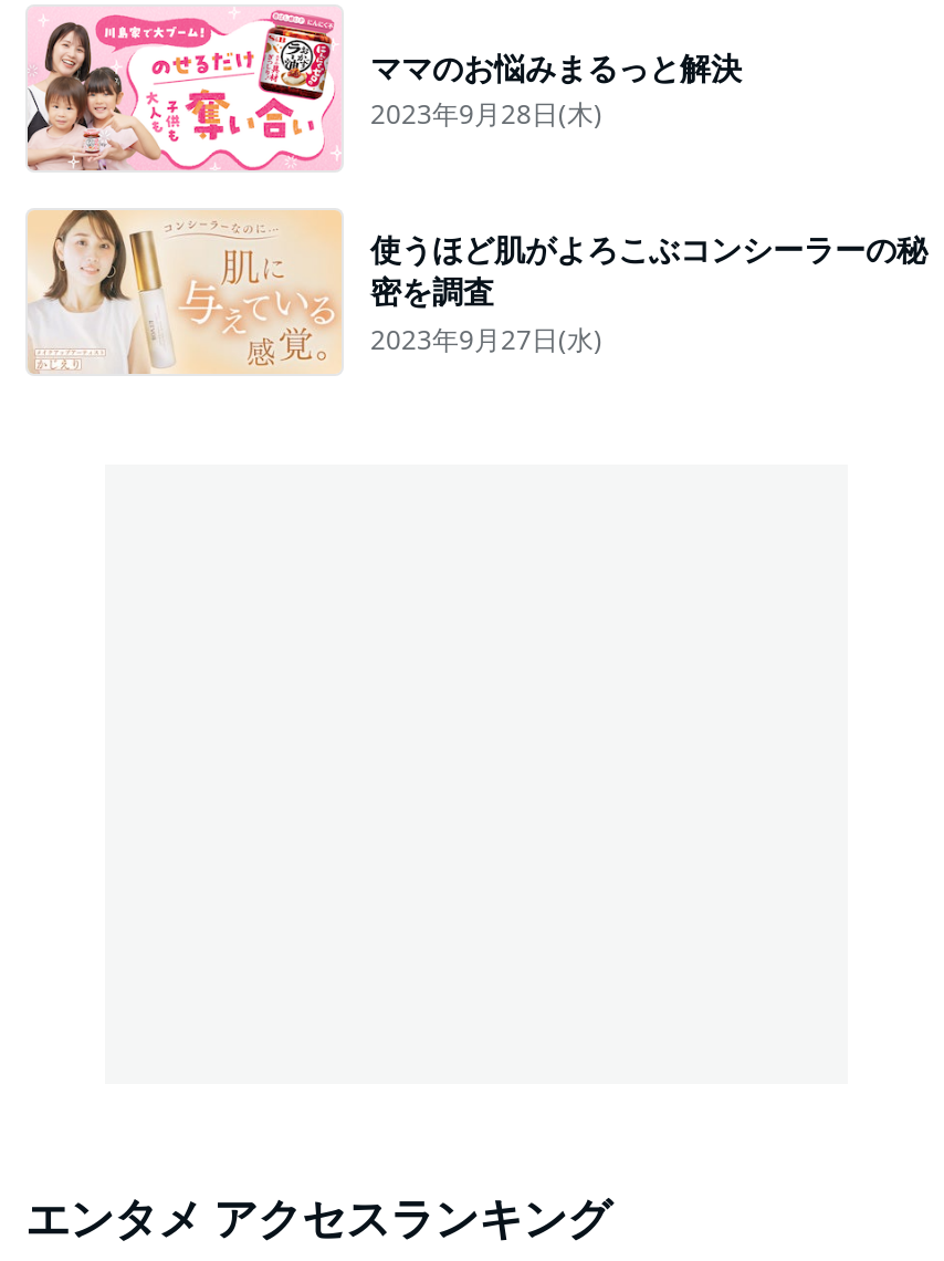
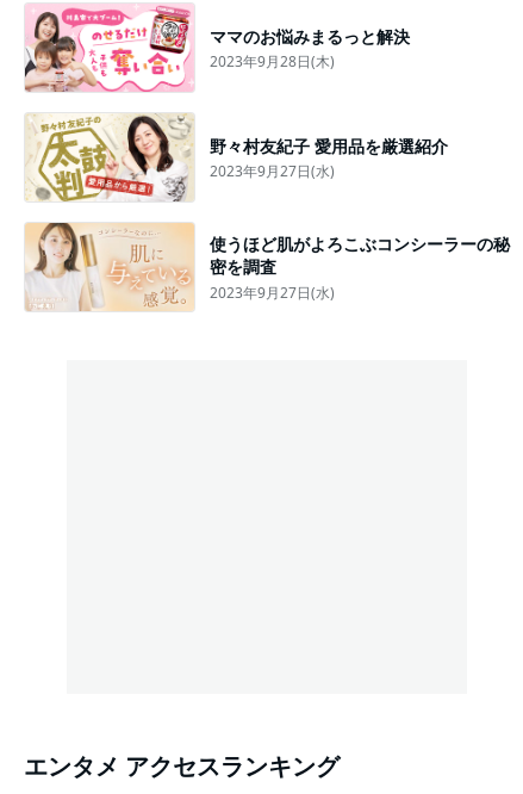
+ [image]
+ 野々村友紀子 愛用品を厳選紹介
+ 2023年9月27日(水)
